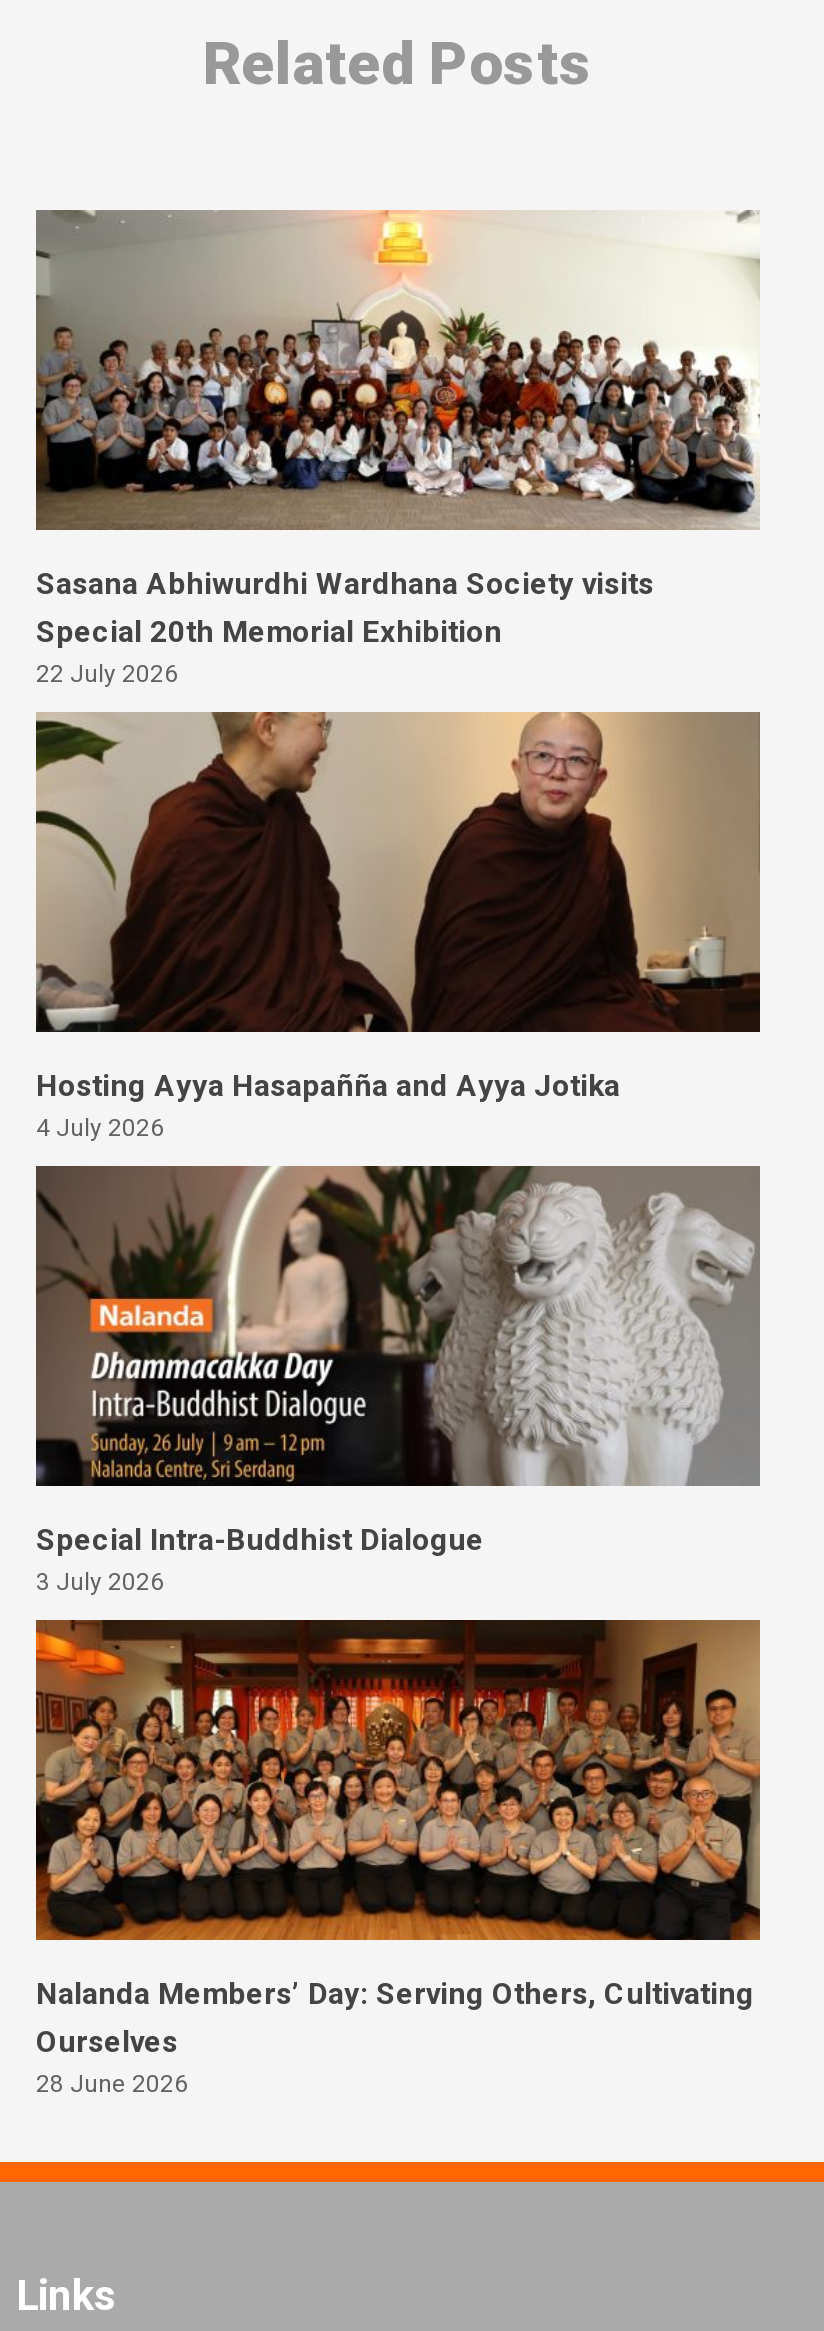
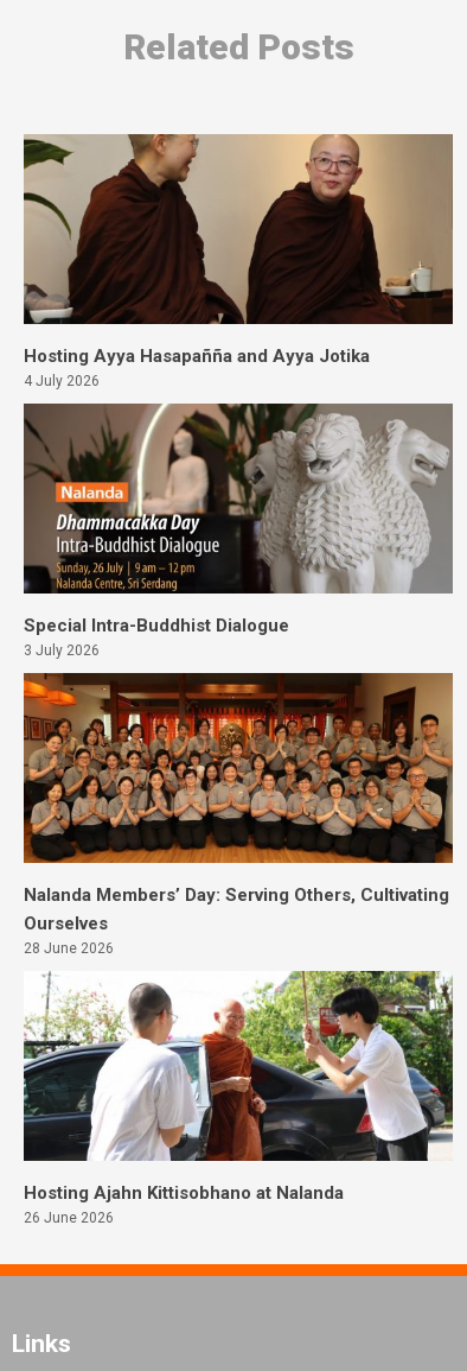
- [image]
- Sasana Abhiwurdhi Wardhana Society visits
- Special 20th Memorial Exhibition
- 22 July 2026

moved up: [image] | Hosting Ayya Hasapañña and Ayya Jotika | 4 July 2026 | Special Intra-Buddhist Dialogue | 3 July 2026 | Nalanda Members’ Day: Serving Others, Cultivating | Ourselves | 28 June 2026

+ [image]
+ Hosting Ajahn Kittisobhano at Nalanda
+ 26 June 2026
